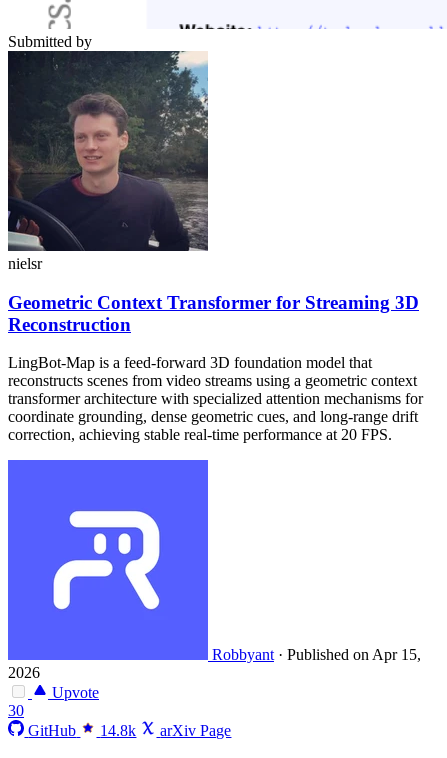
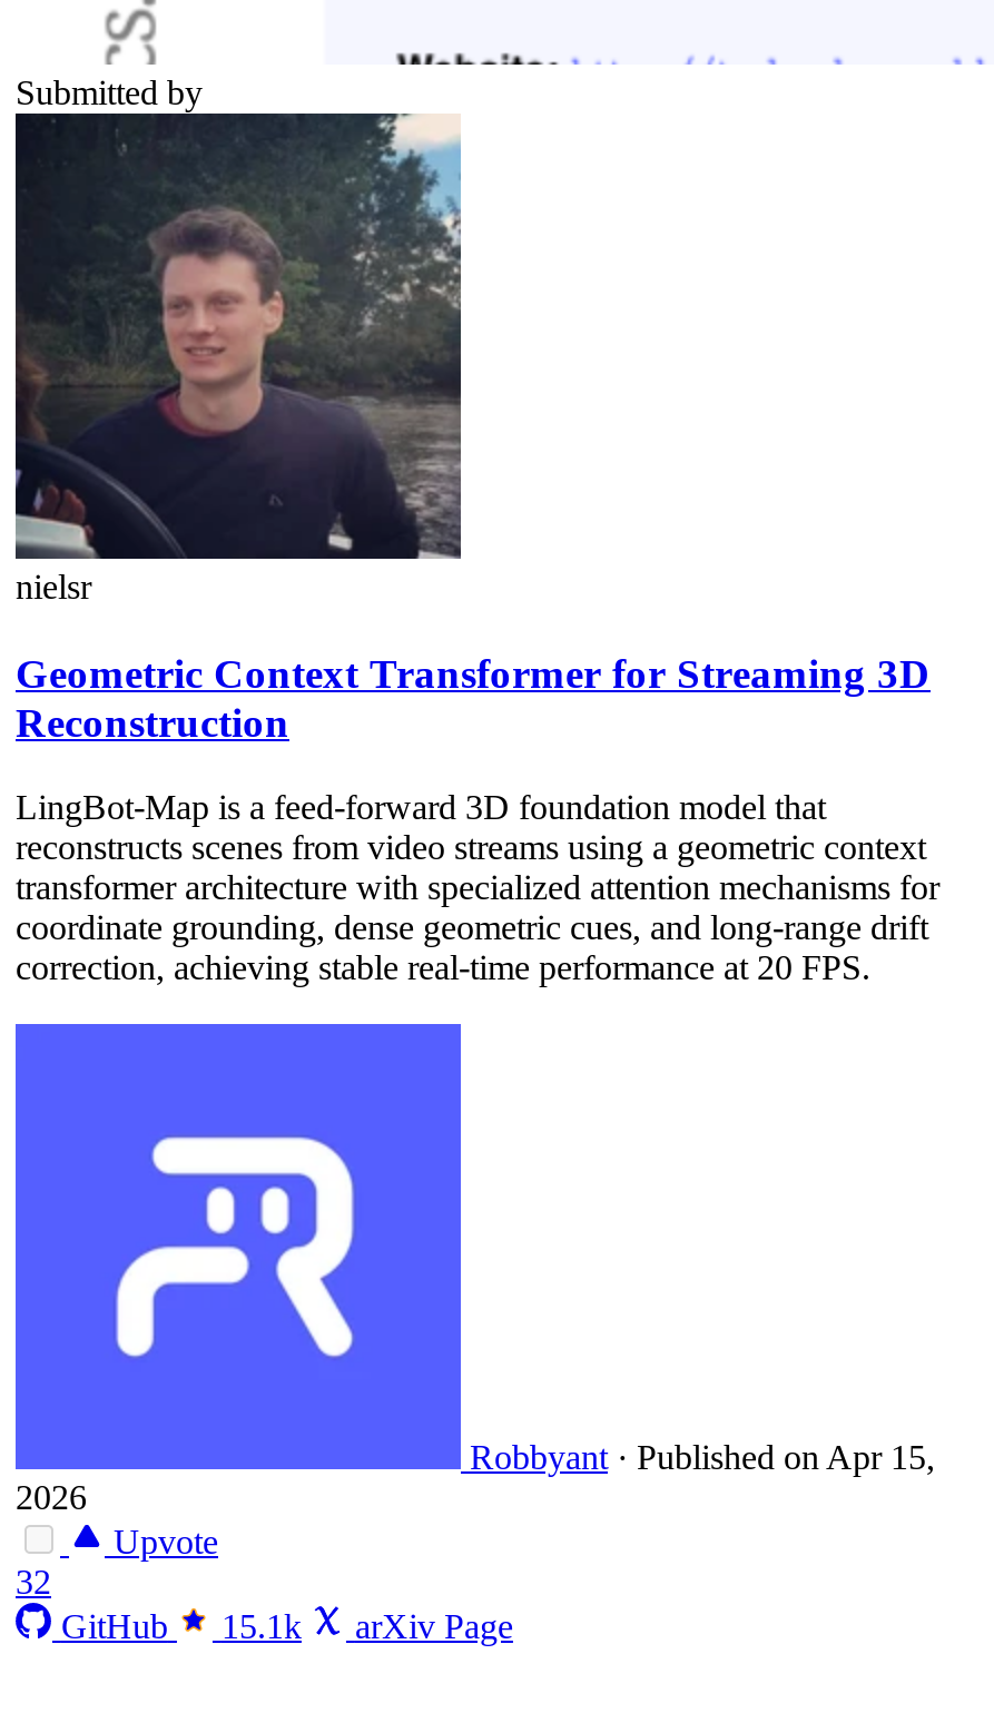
- 30
+ 32

- GitHub 14.8k arXiv Page
+ GitHub 15.1k arXiv Page
